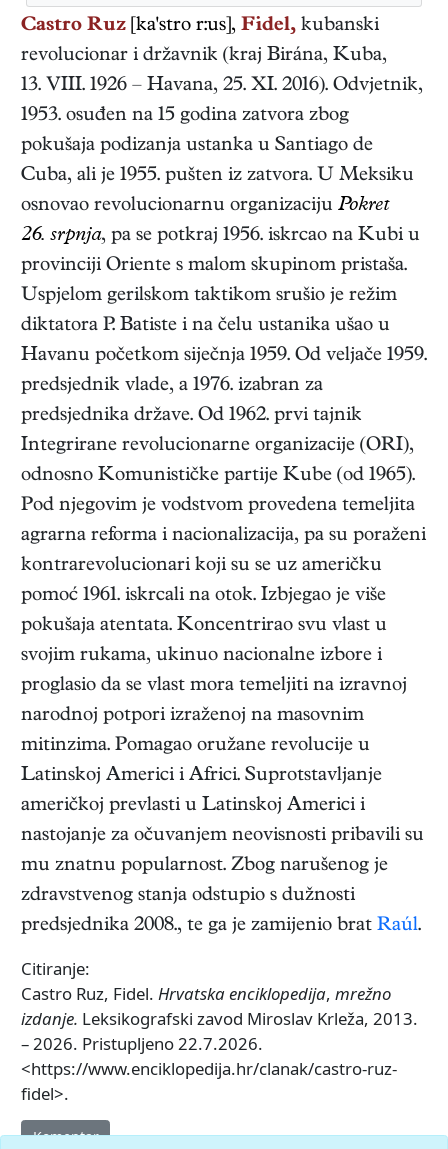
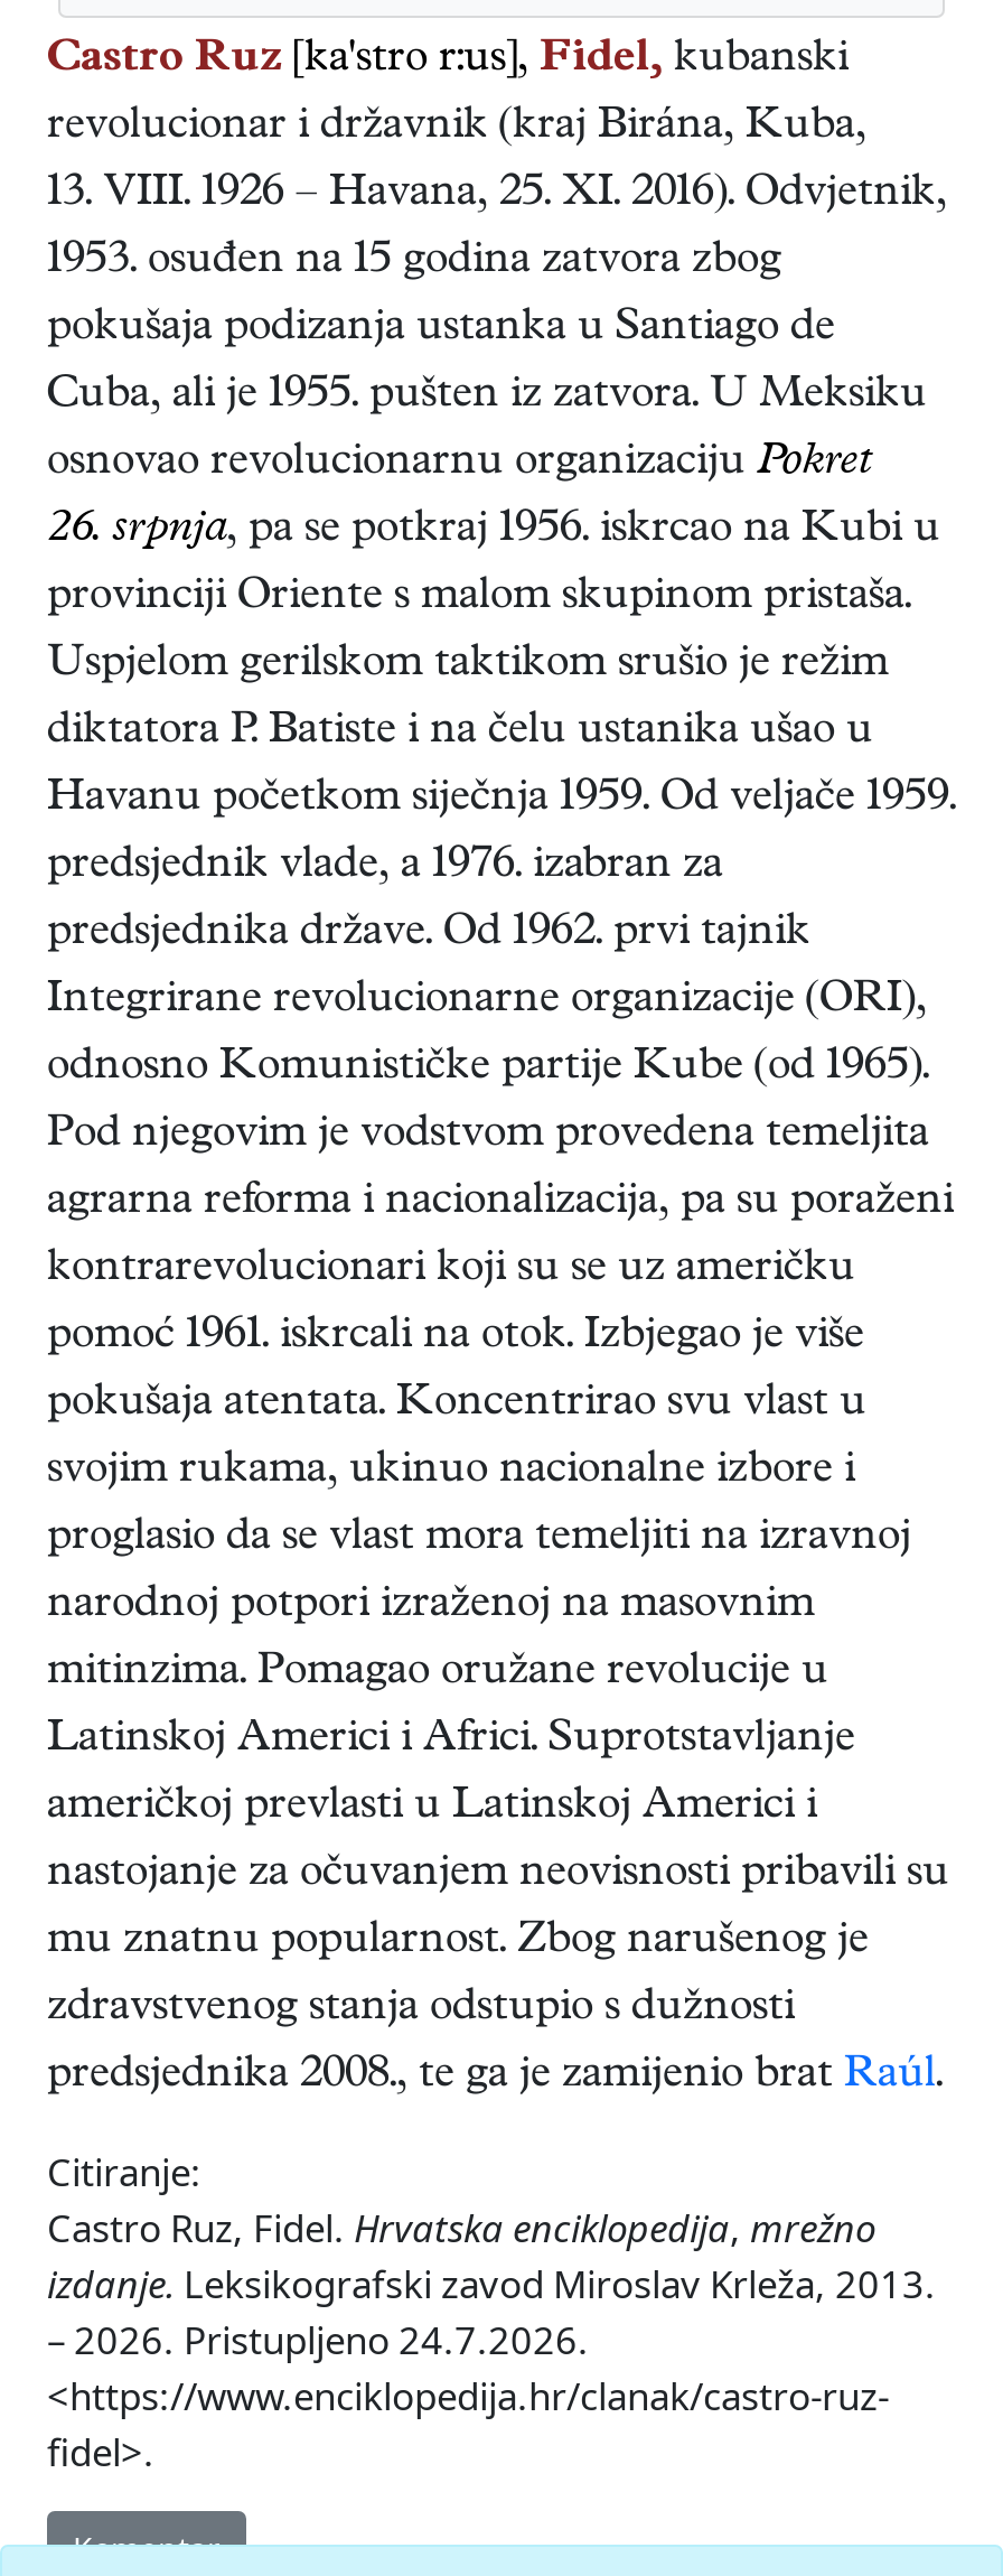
- – 2026. Pristupljeno 22.7.2026.
+ – 2026. Pristupljeno 24.7.2026.
